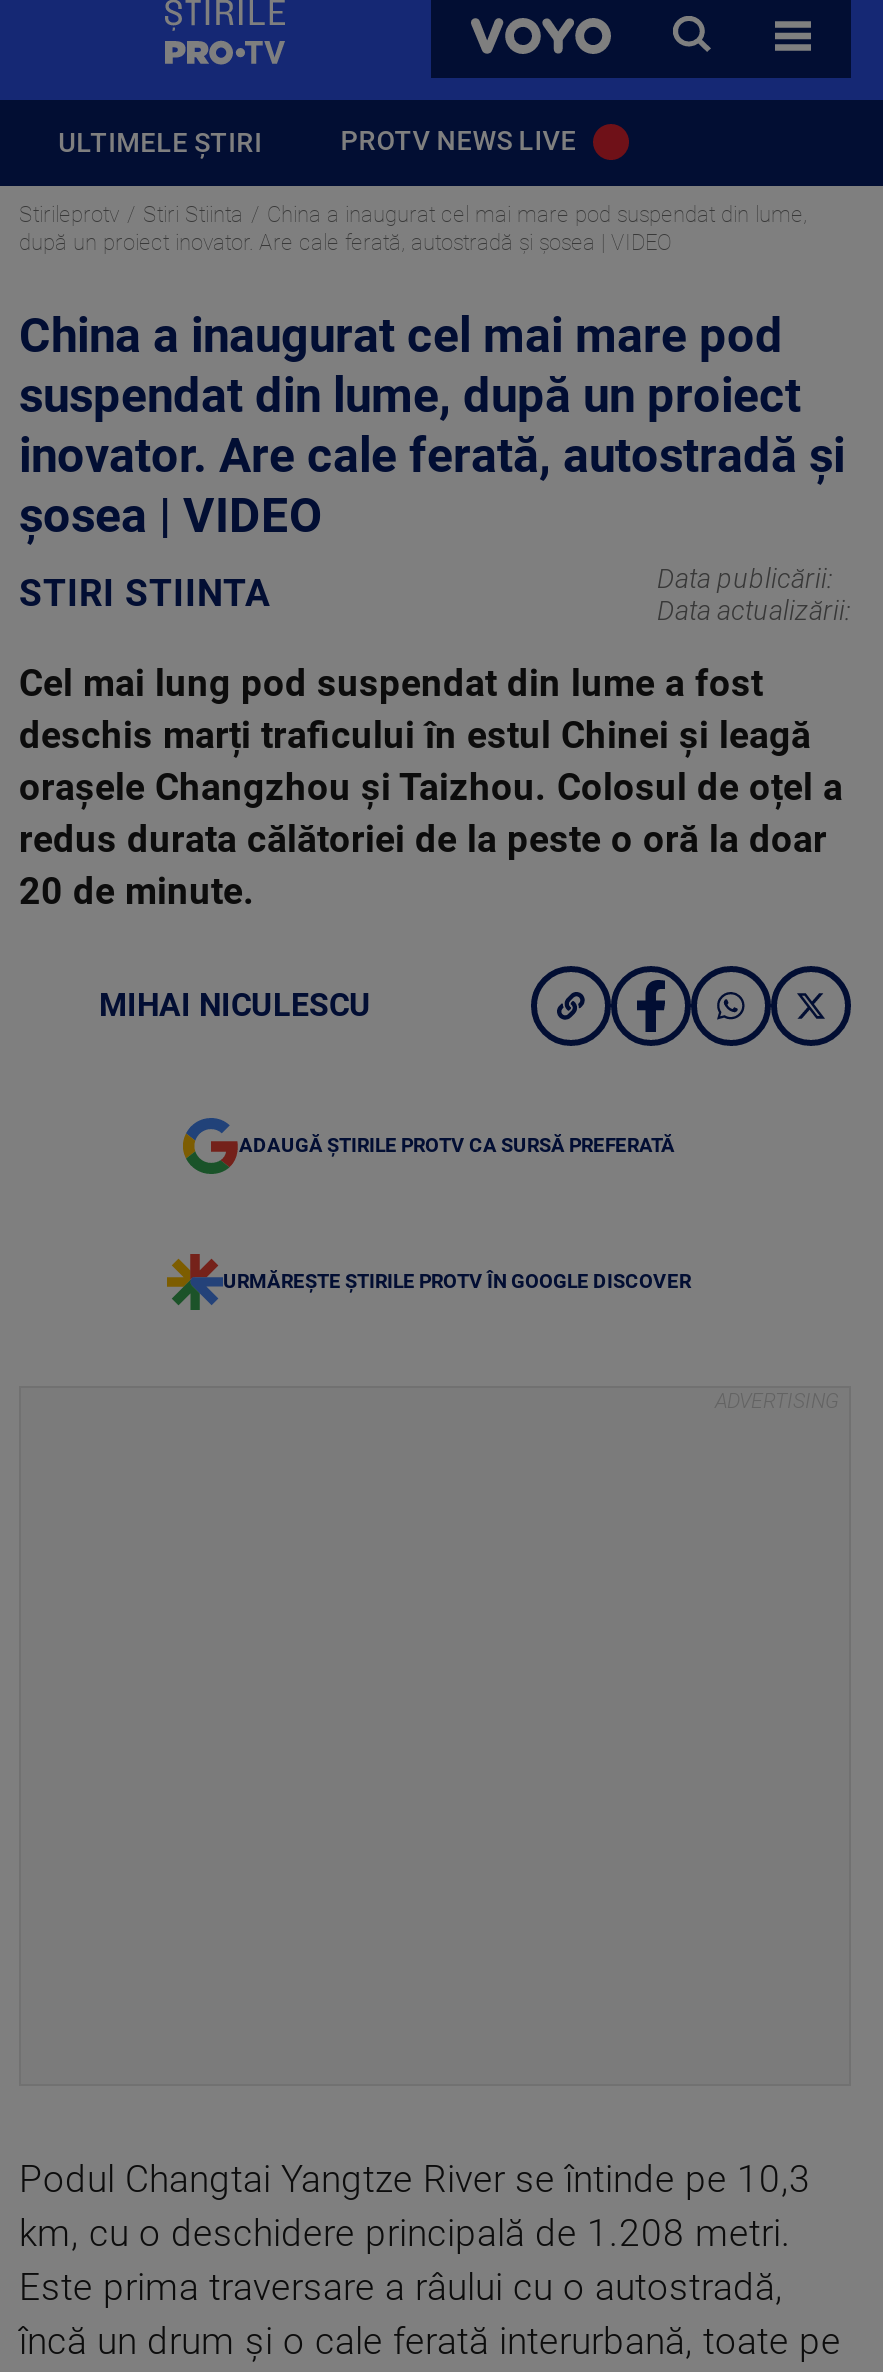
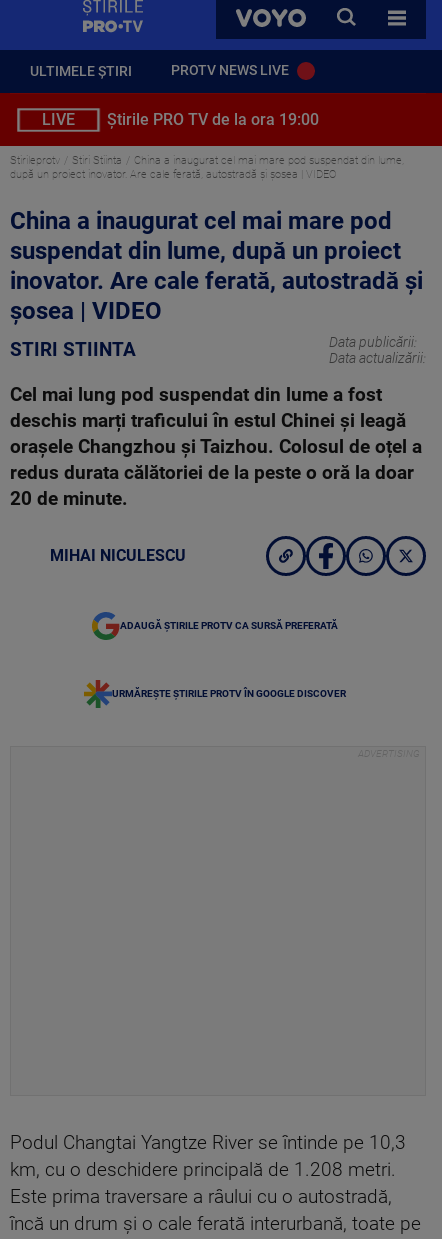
+ LIVE
+ Știrile PRO TV de la ora 19:00
